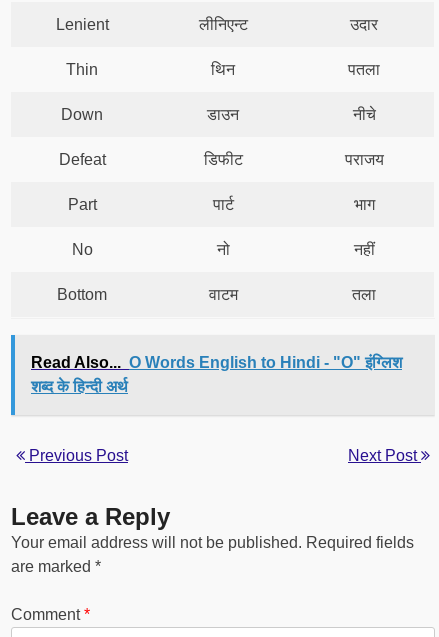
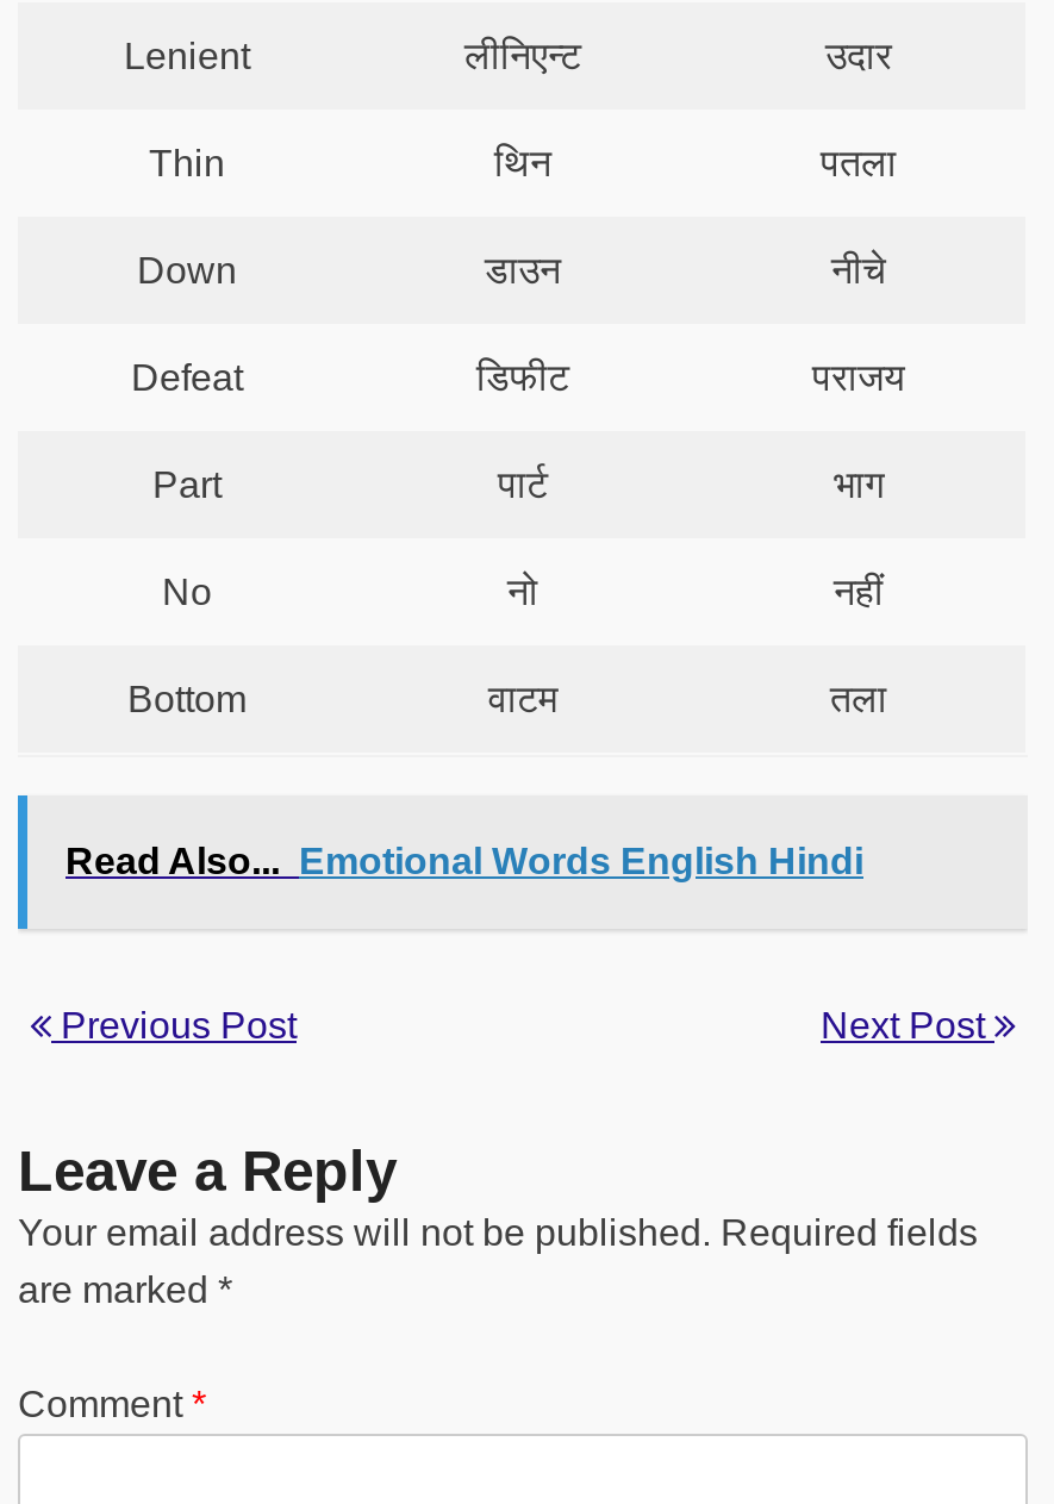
- Read Also... O Words English to Hindi - "O" इंग्लिश
- शब्द के हिन्दी अर्थ
+ Read Also... Emotional Words English Hindi
